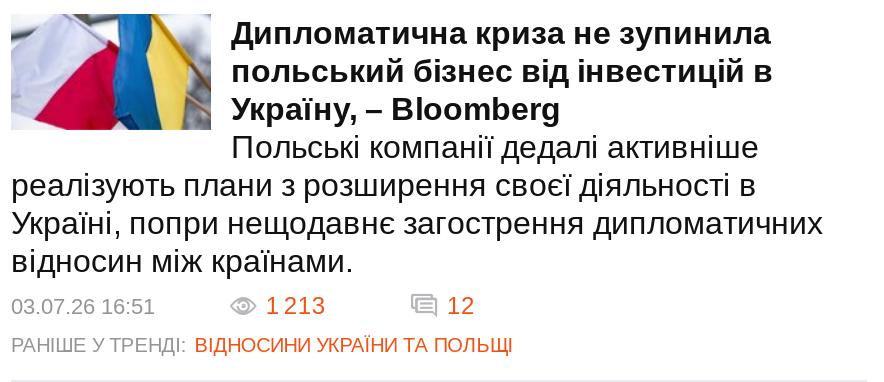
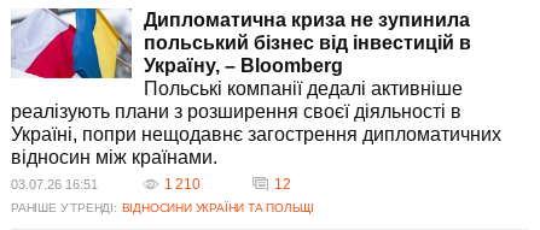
- 1 213
+ 1 210
